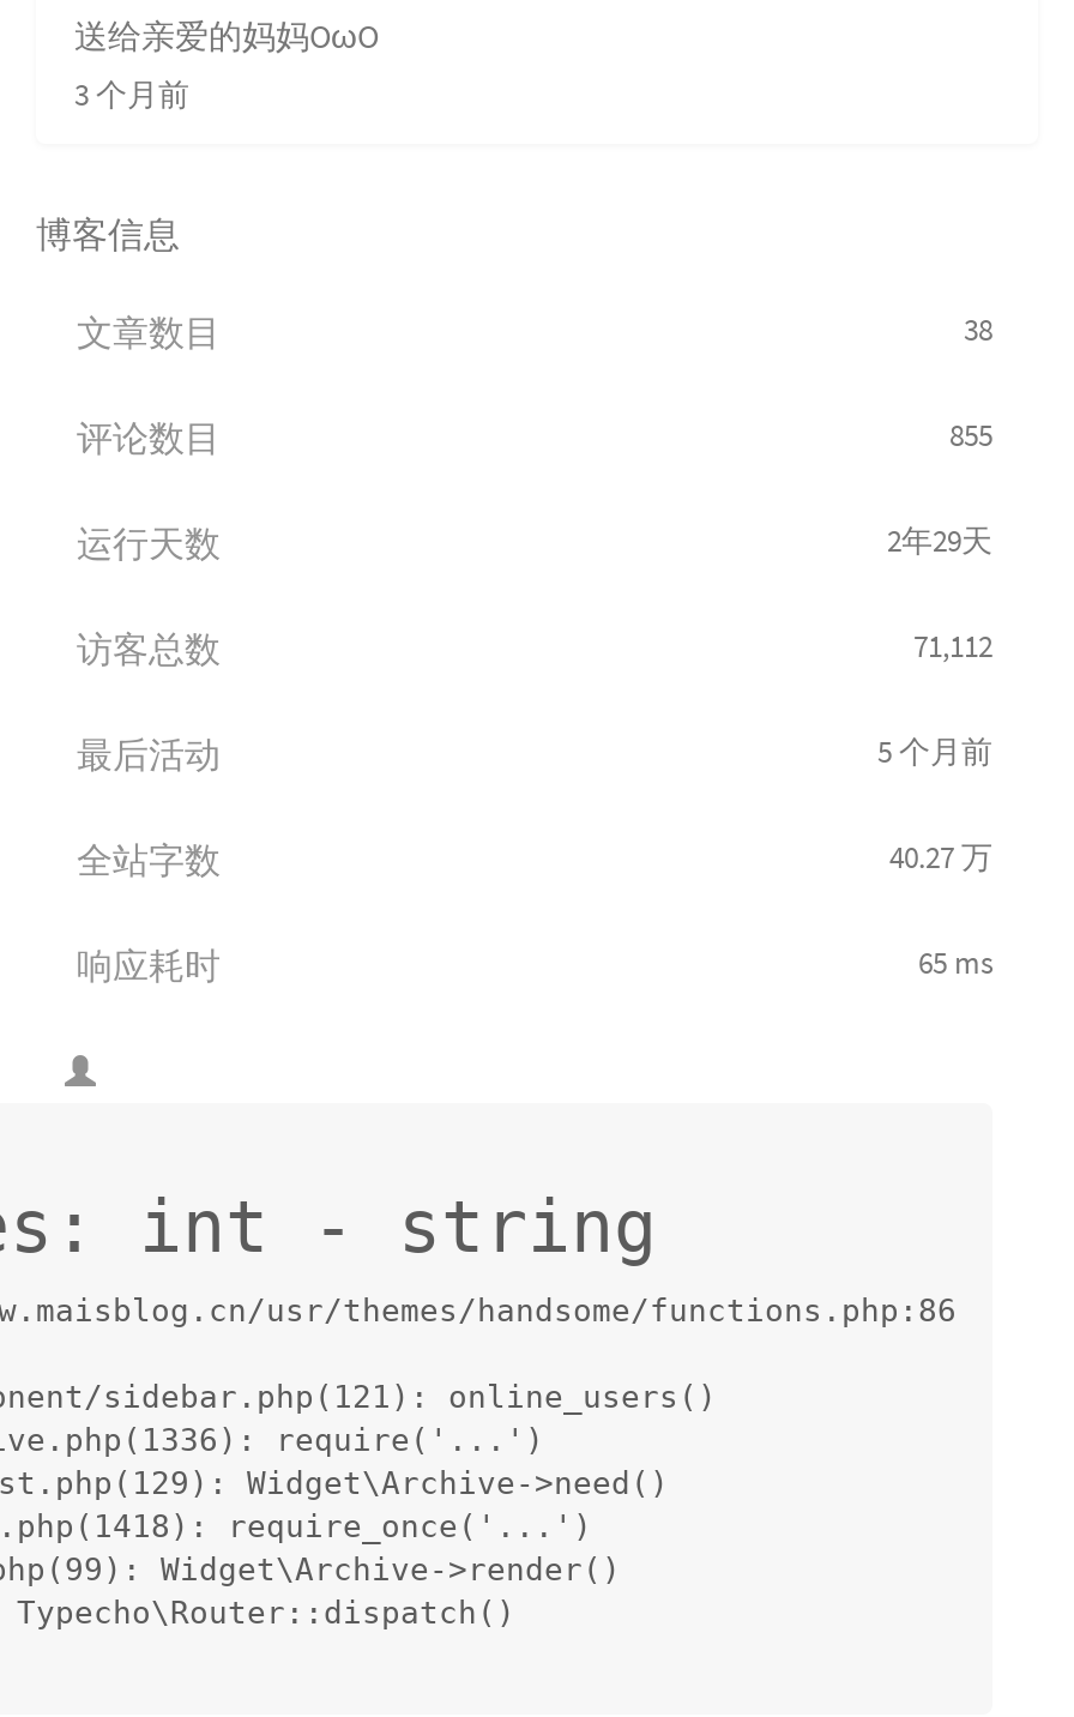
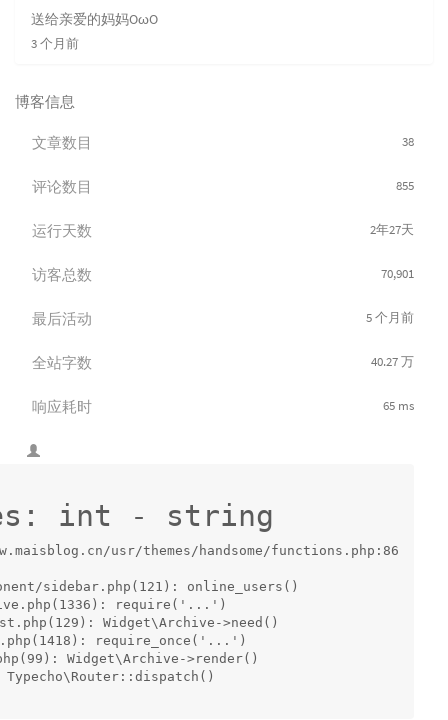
- 2年29天
+ 2年27天

- 71,112
+ 70,901
